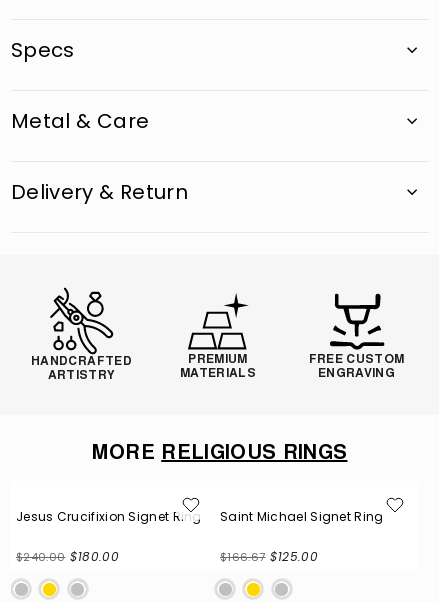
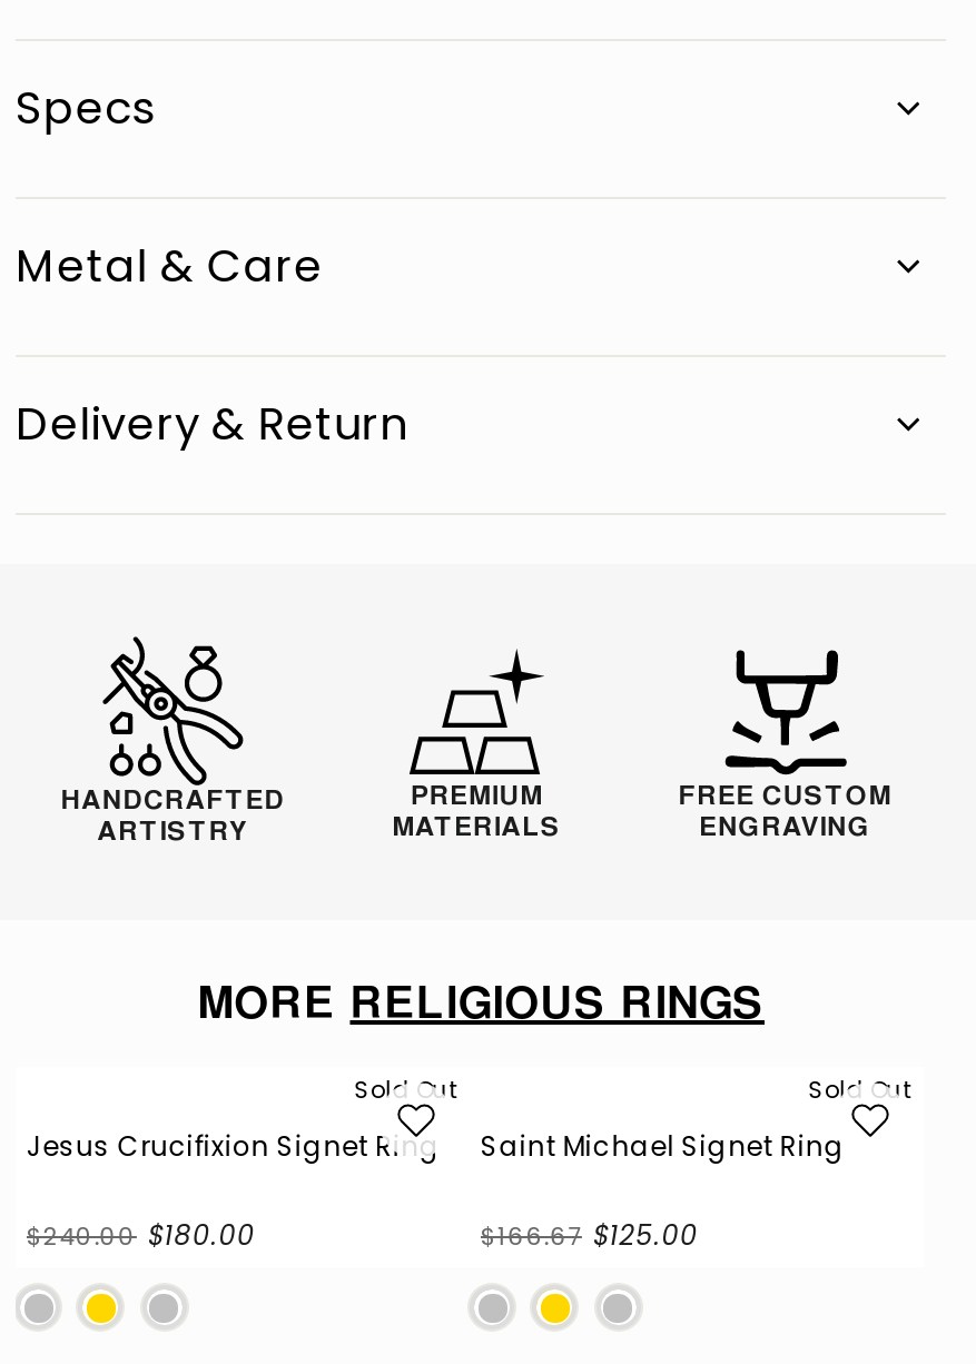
+ Sold Out

+ Sold Out
